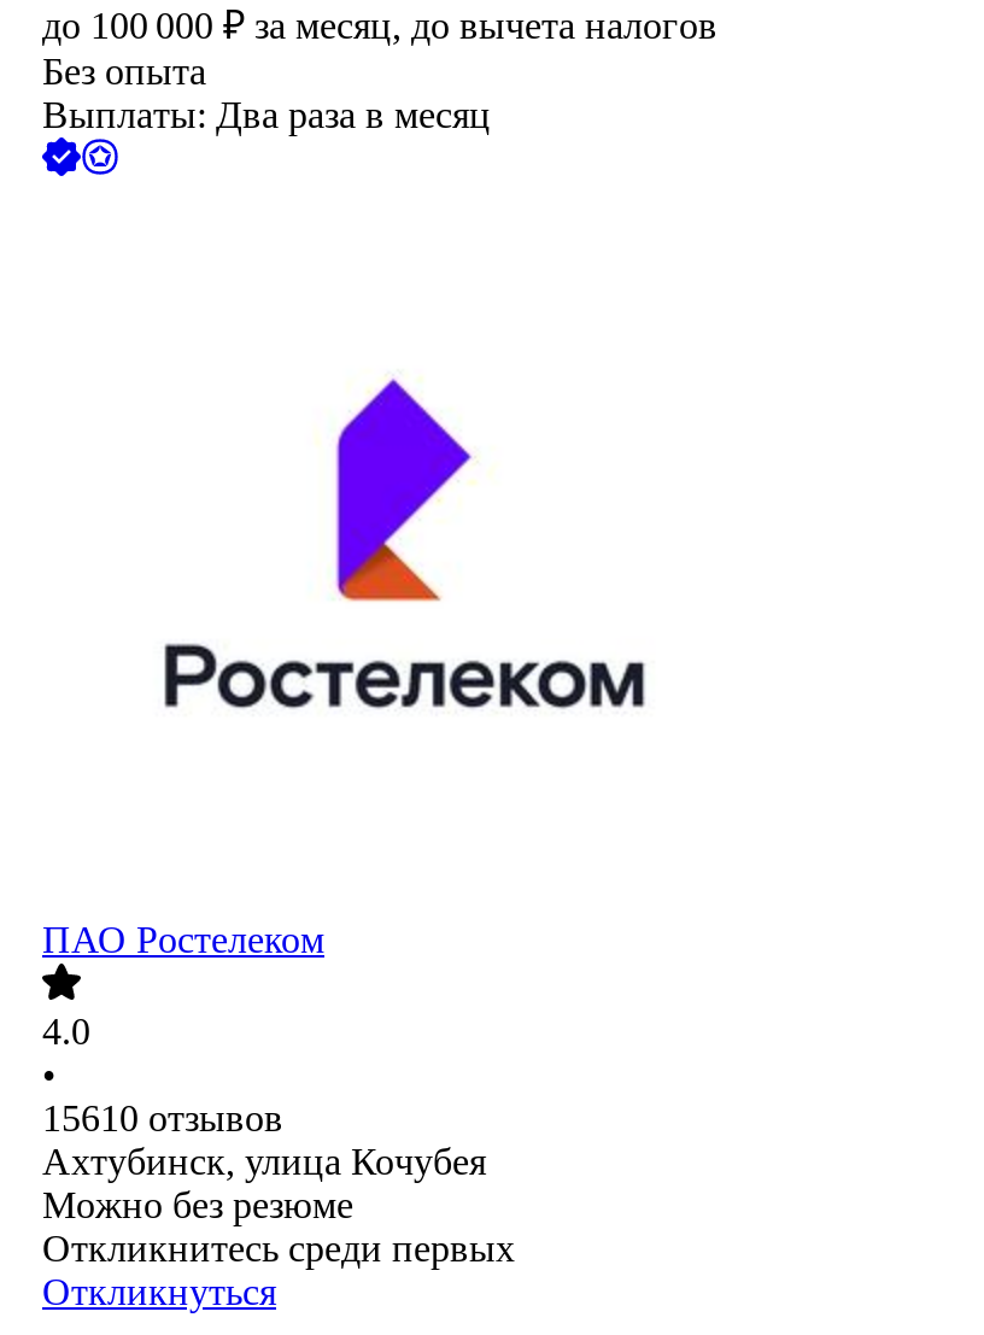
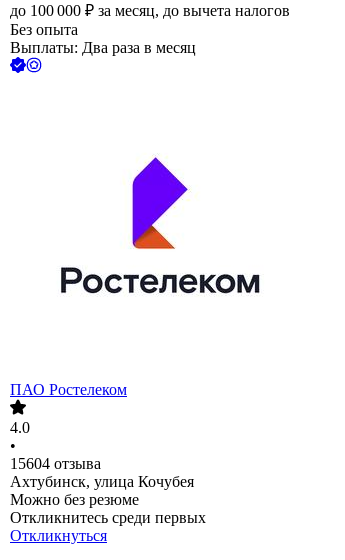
- 15610 отзывов
+ 15604 отзыва
